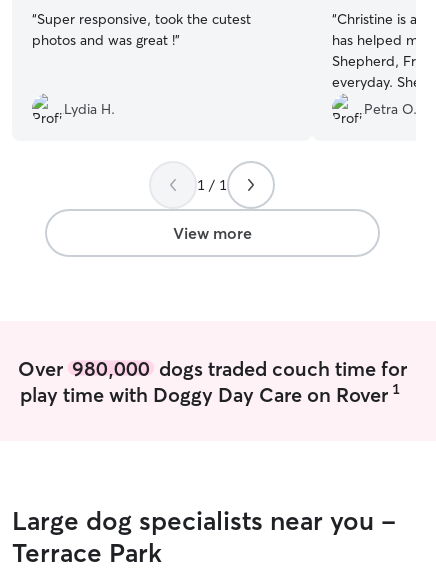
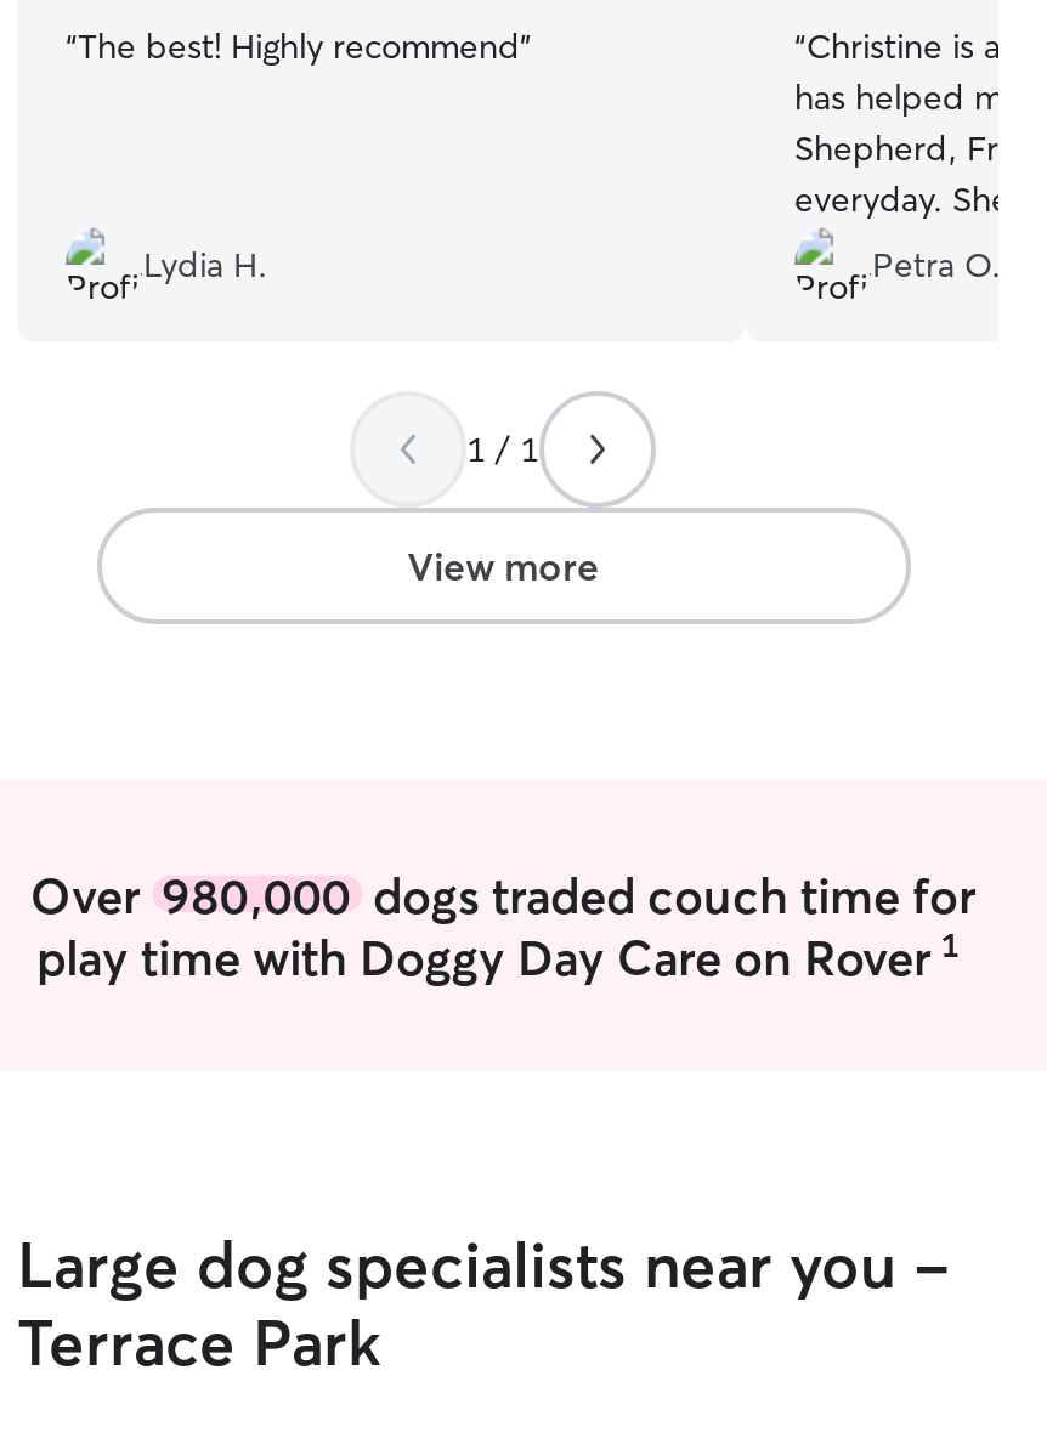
- “Super responsive, took the cutest
- photos and was great !”
+ “The best! Highly recommend”
